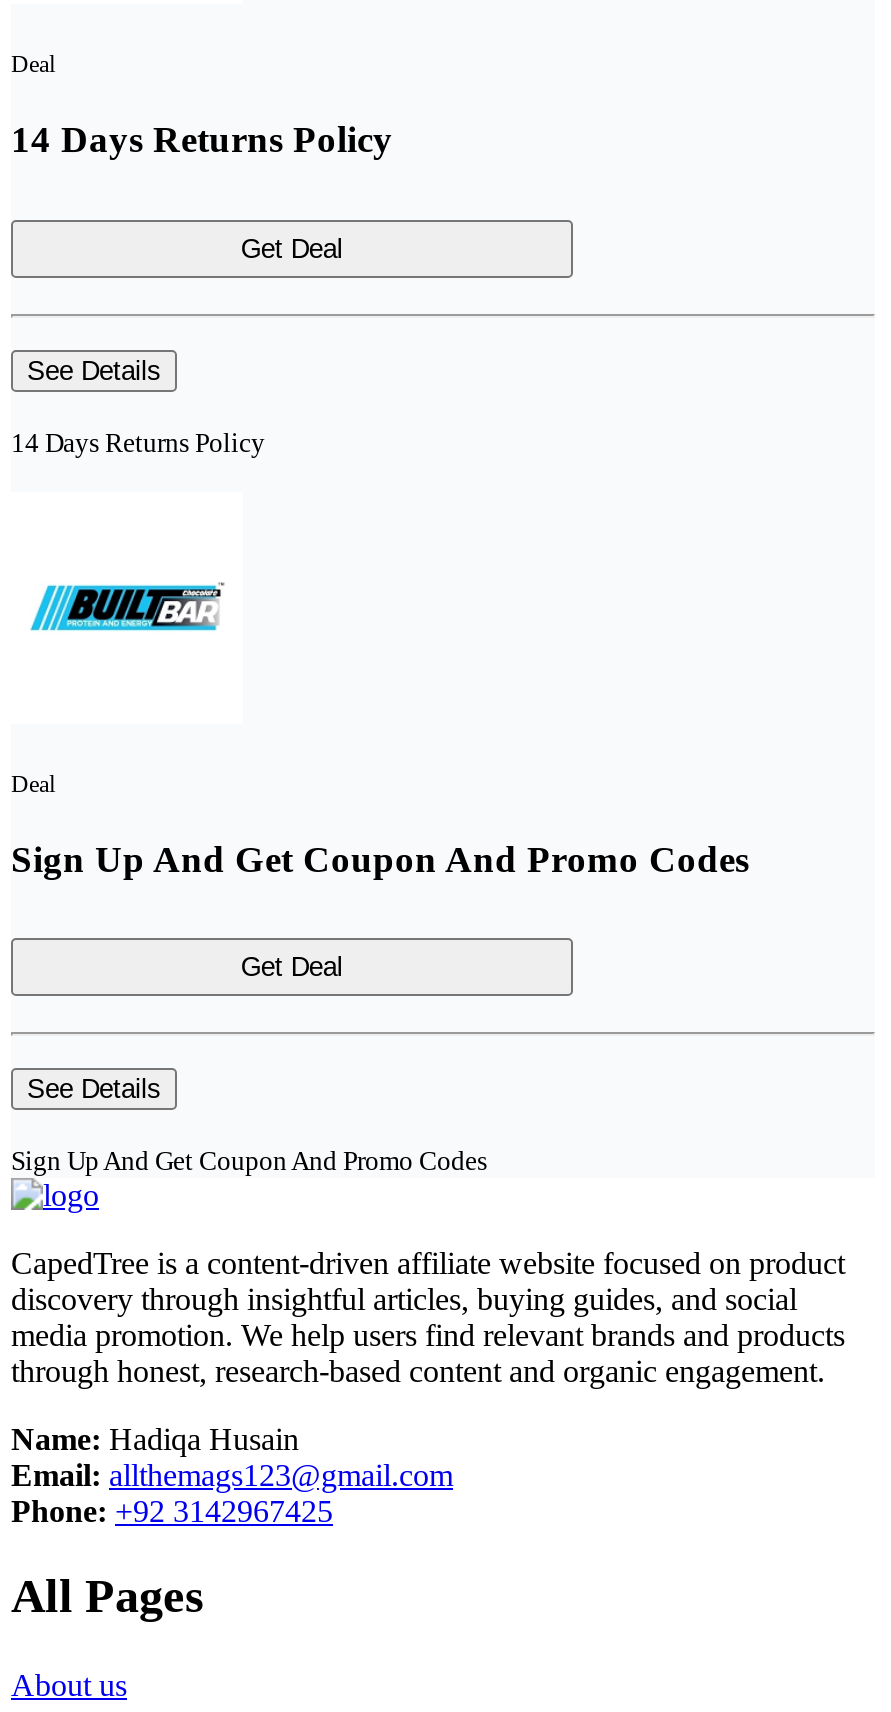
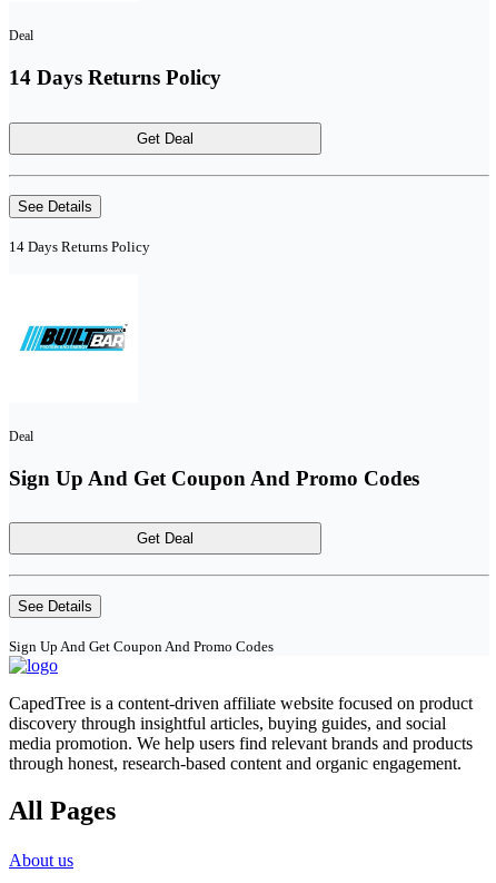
- Name: Hadiqa Husain
- Email: allthemags123@gmail.com
- Phone: +92 3142967425
